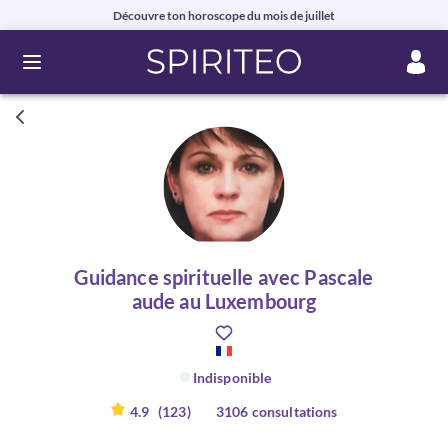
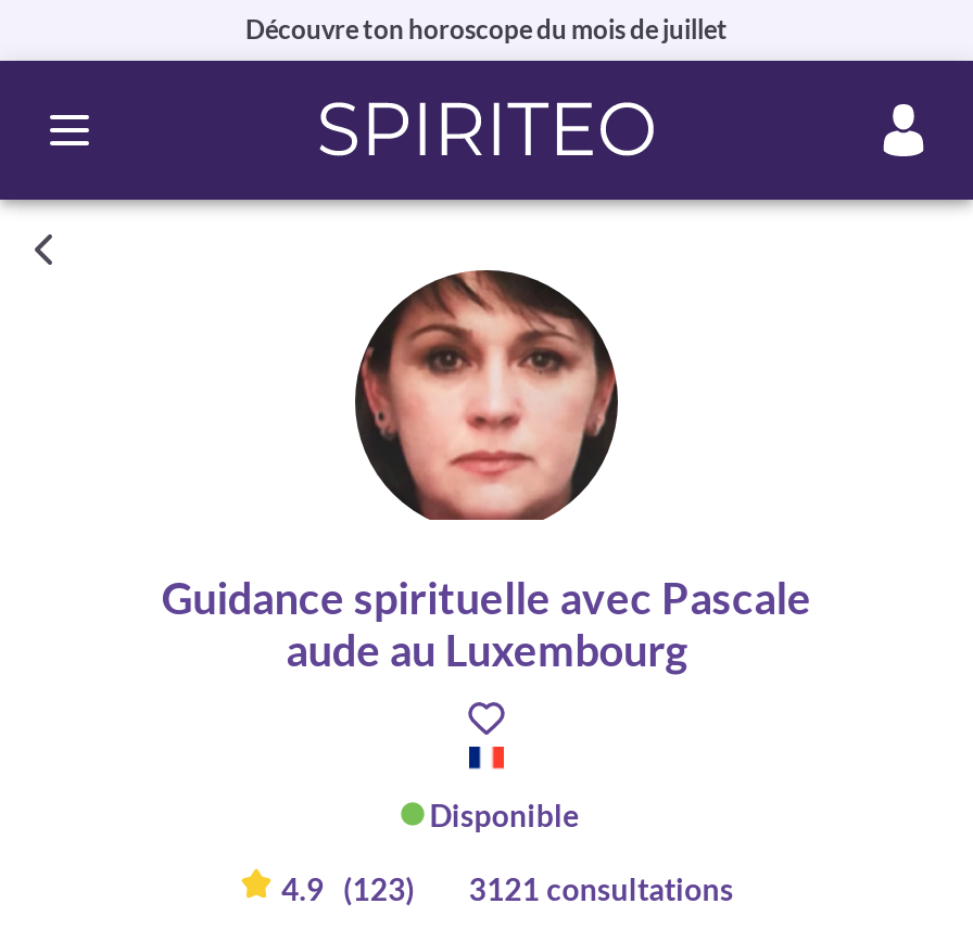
- Indisponible
+ Disponible

- 3106 consultations
+ 3121 consultations
